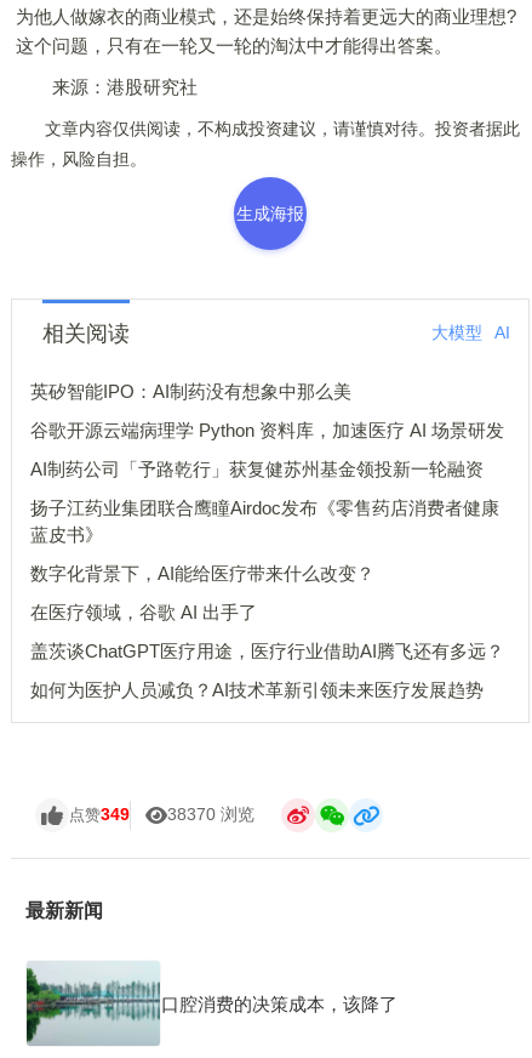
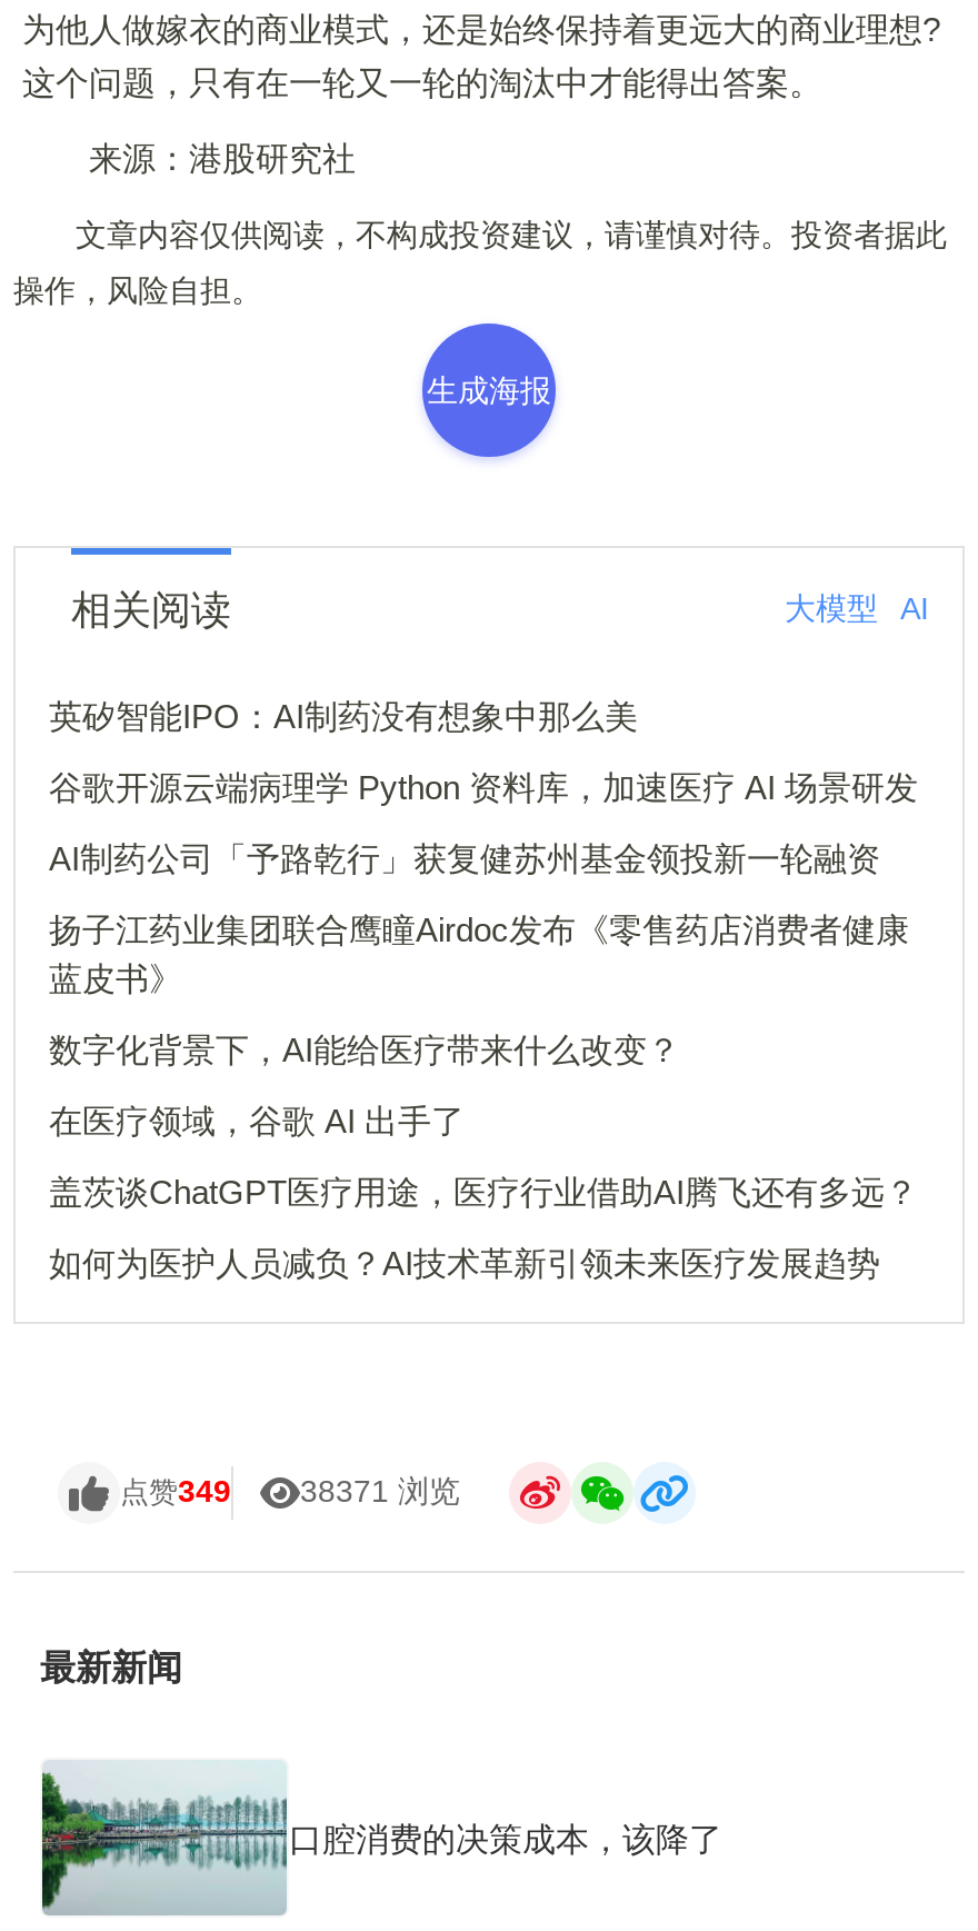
- 点赞349 38370 浏览
+ 点赞349 38371 浏览
